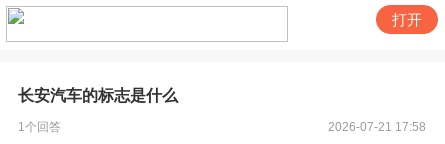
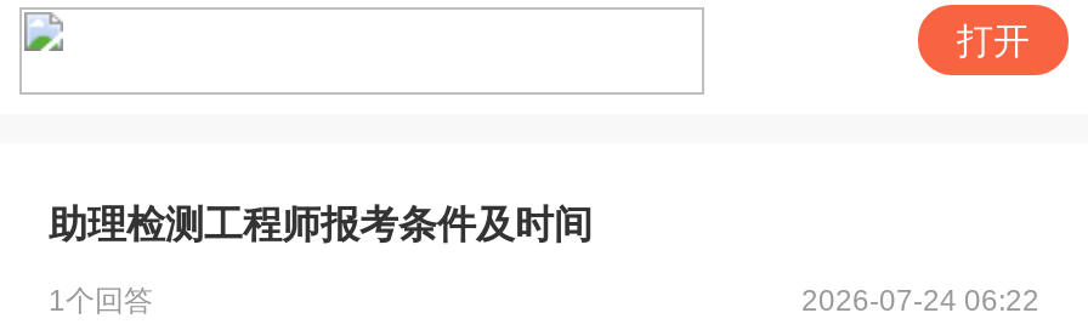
- 长安汽车的标志是什么
+ 助理检测工程师报考条件及时间

- 2026-07-21 17:58
+ 2026-07-24 06:22
